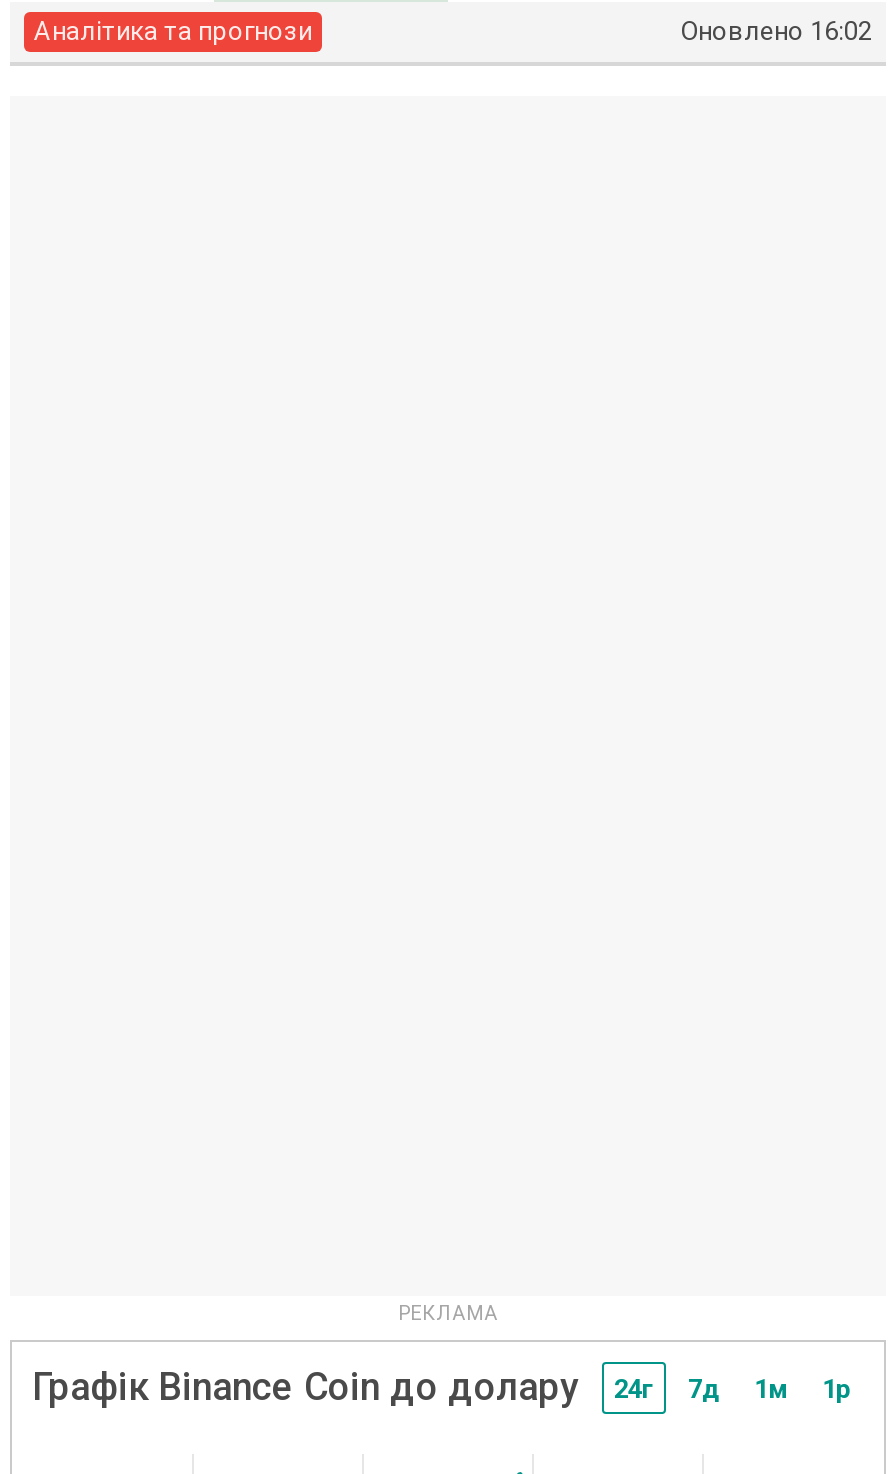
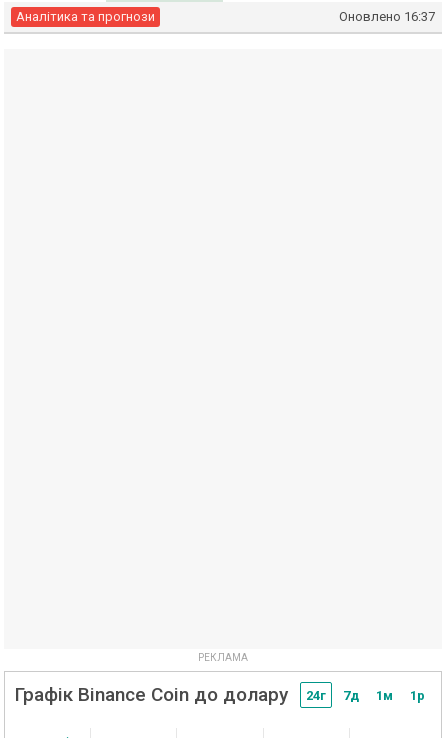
- Оновлено 16:02
+ Оновлено 16:37
